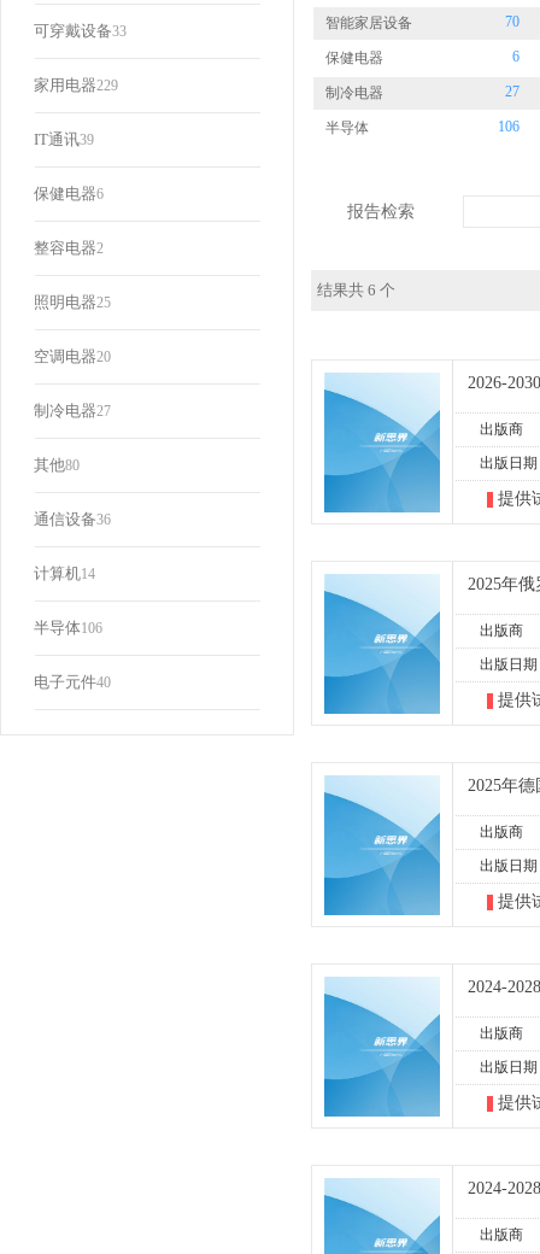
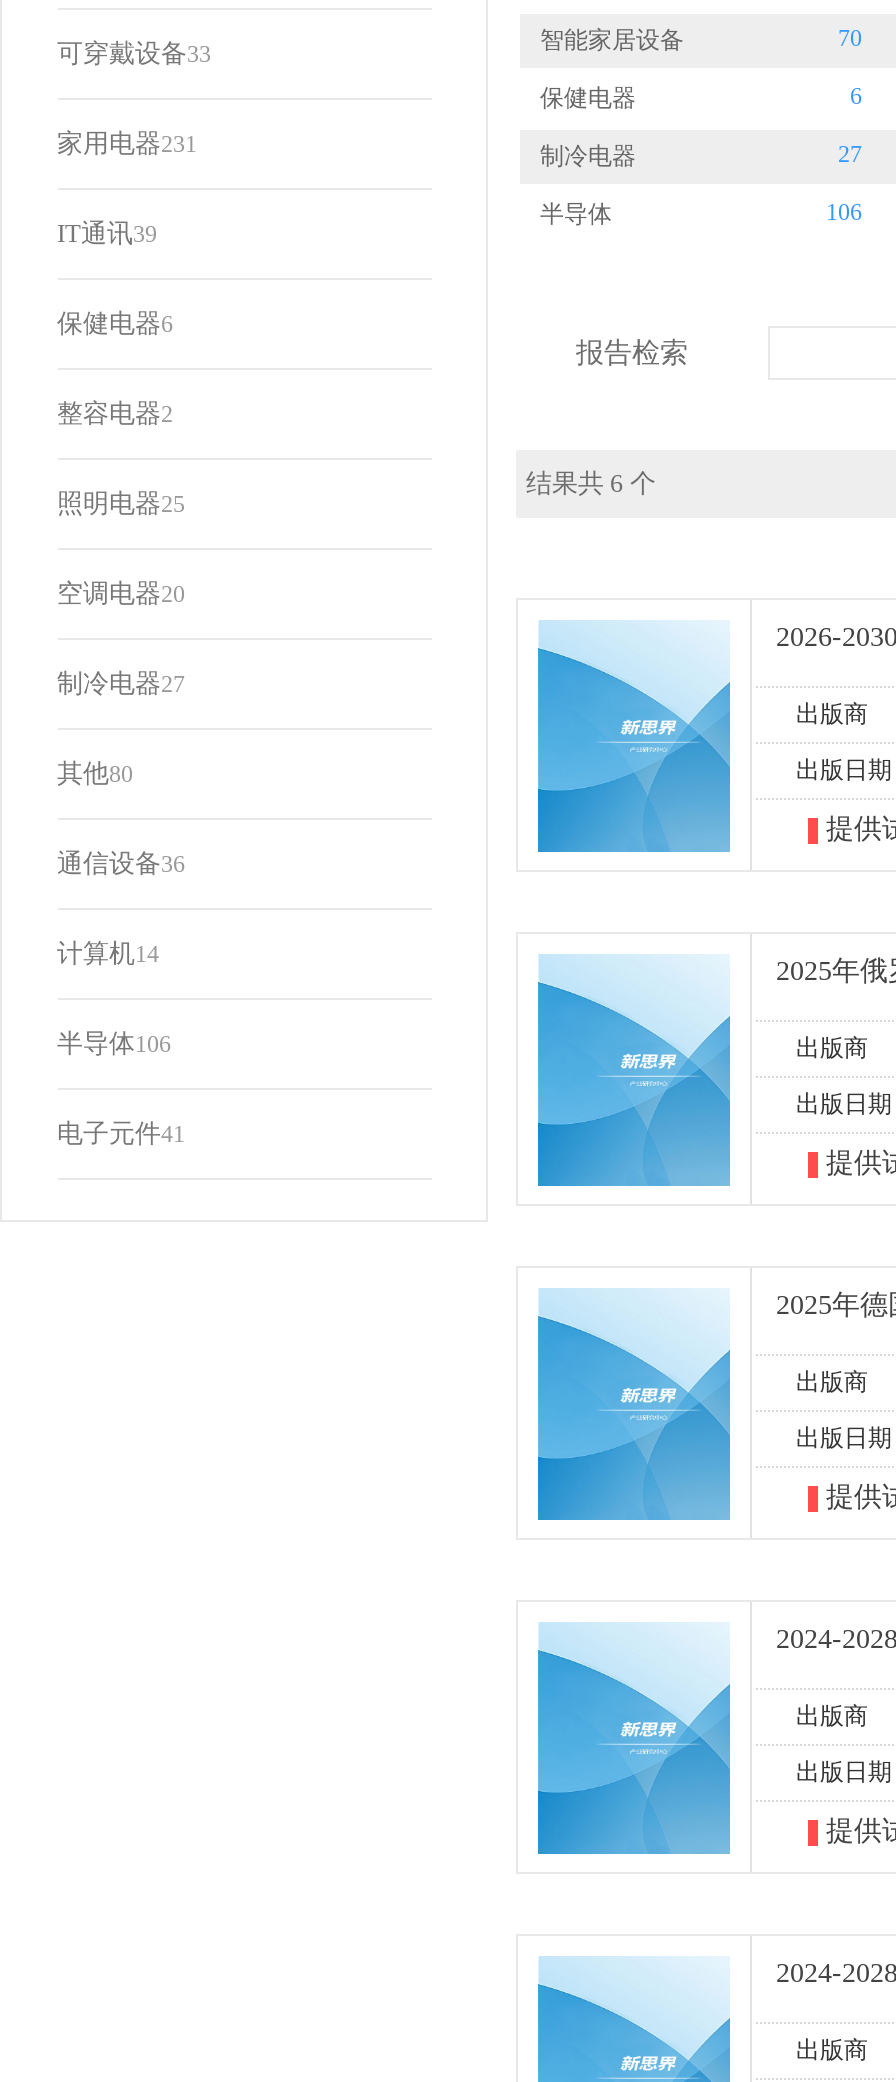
- 家用电器229
+ 家用电器231

- 电子元件40
+ 电子元件41
